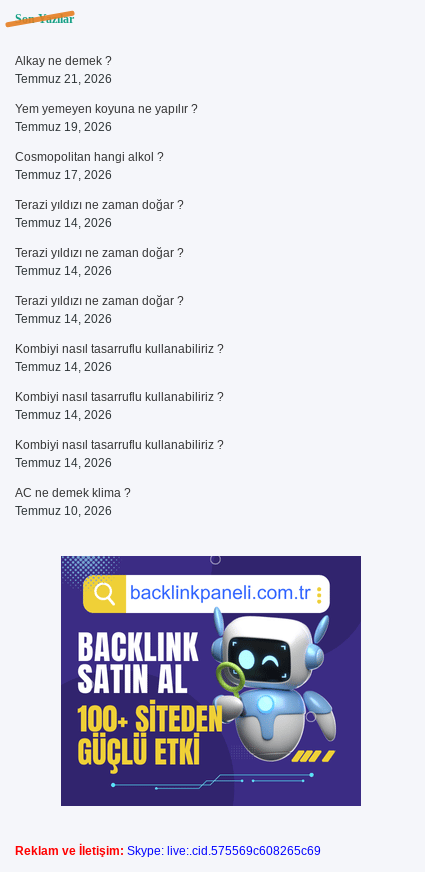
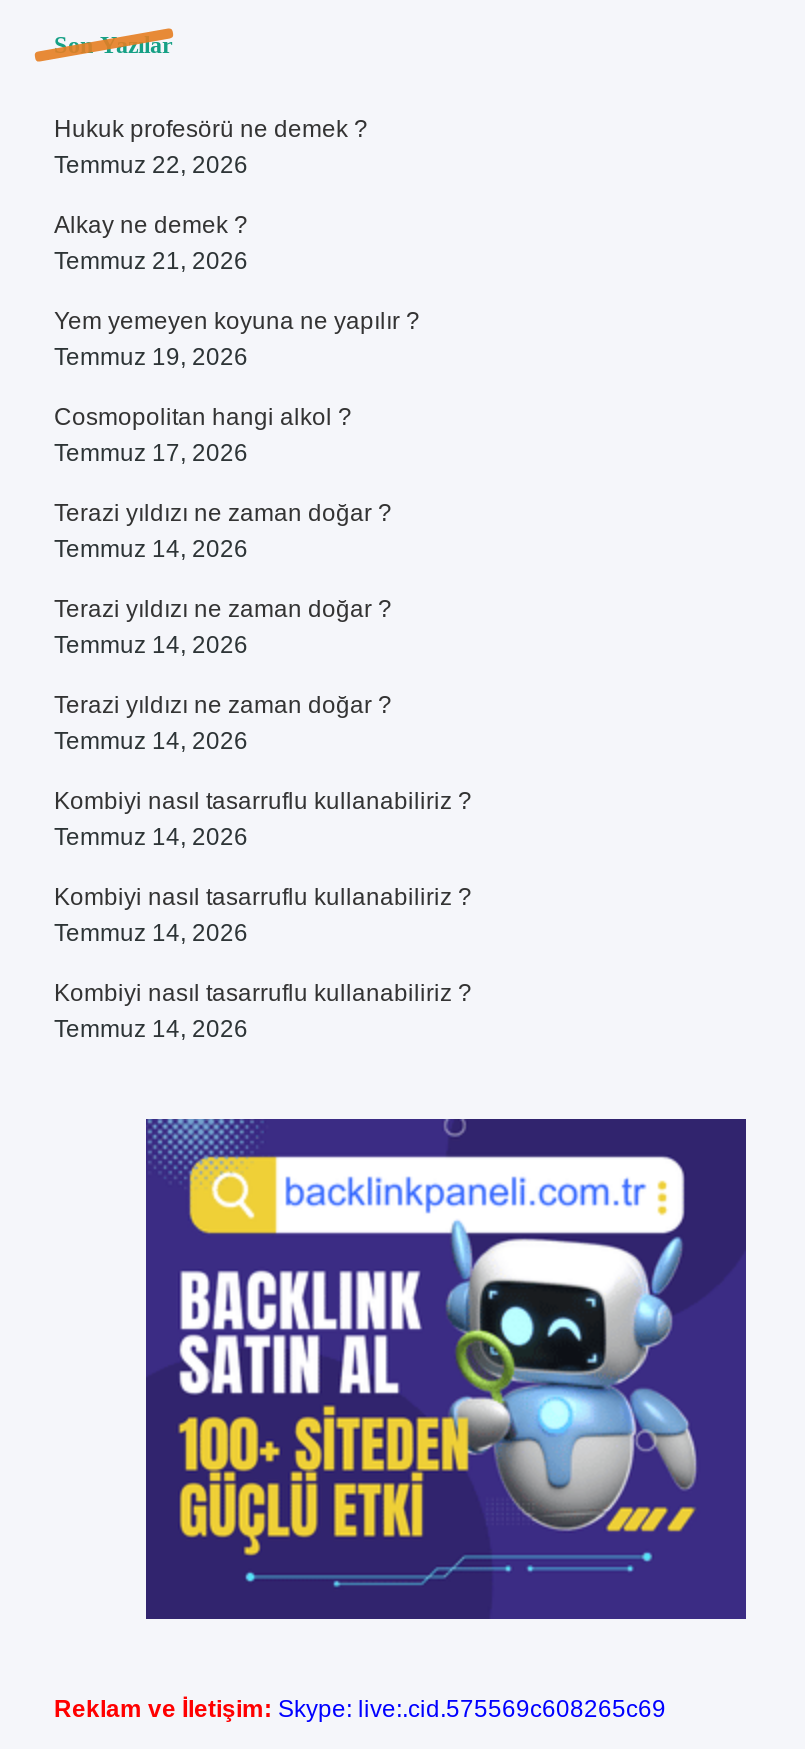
+ Hukuk profesörü ne demek ?
+ Temmuz 22, 2026

moved down: Alkay ne demek ? | Temmuz 21, 2026 | Yem yemeyen koyuna ne yapılır ? | ... | Kombiyi nasıl tasarruflu kullanabiliriz ? | Temmuz 14, 2026

- AC ne demek klima ?
- Temmuz 10, 2026
